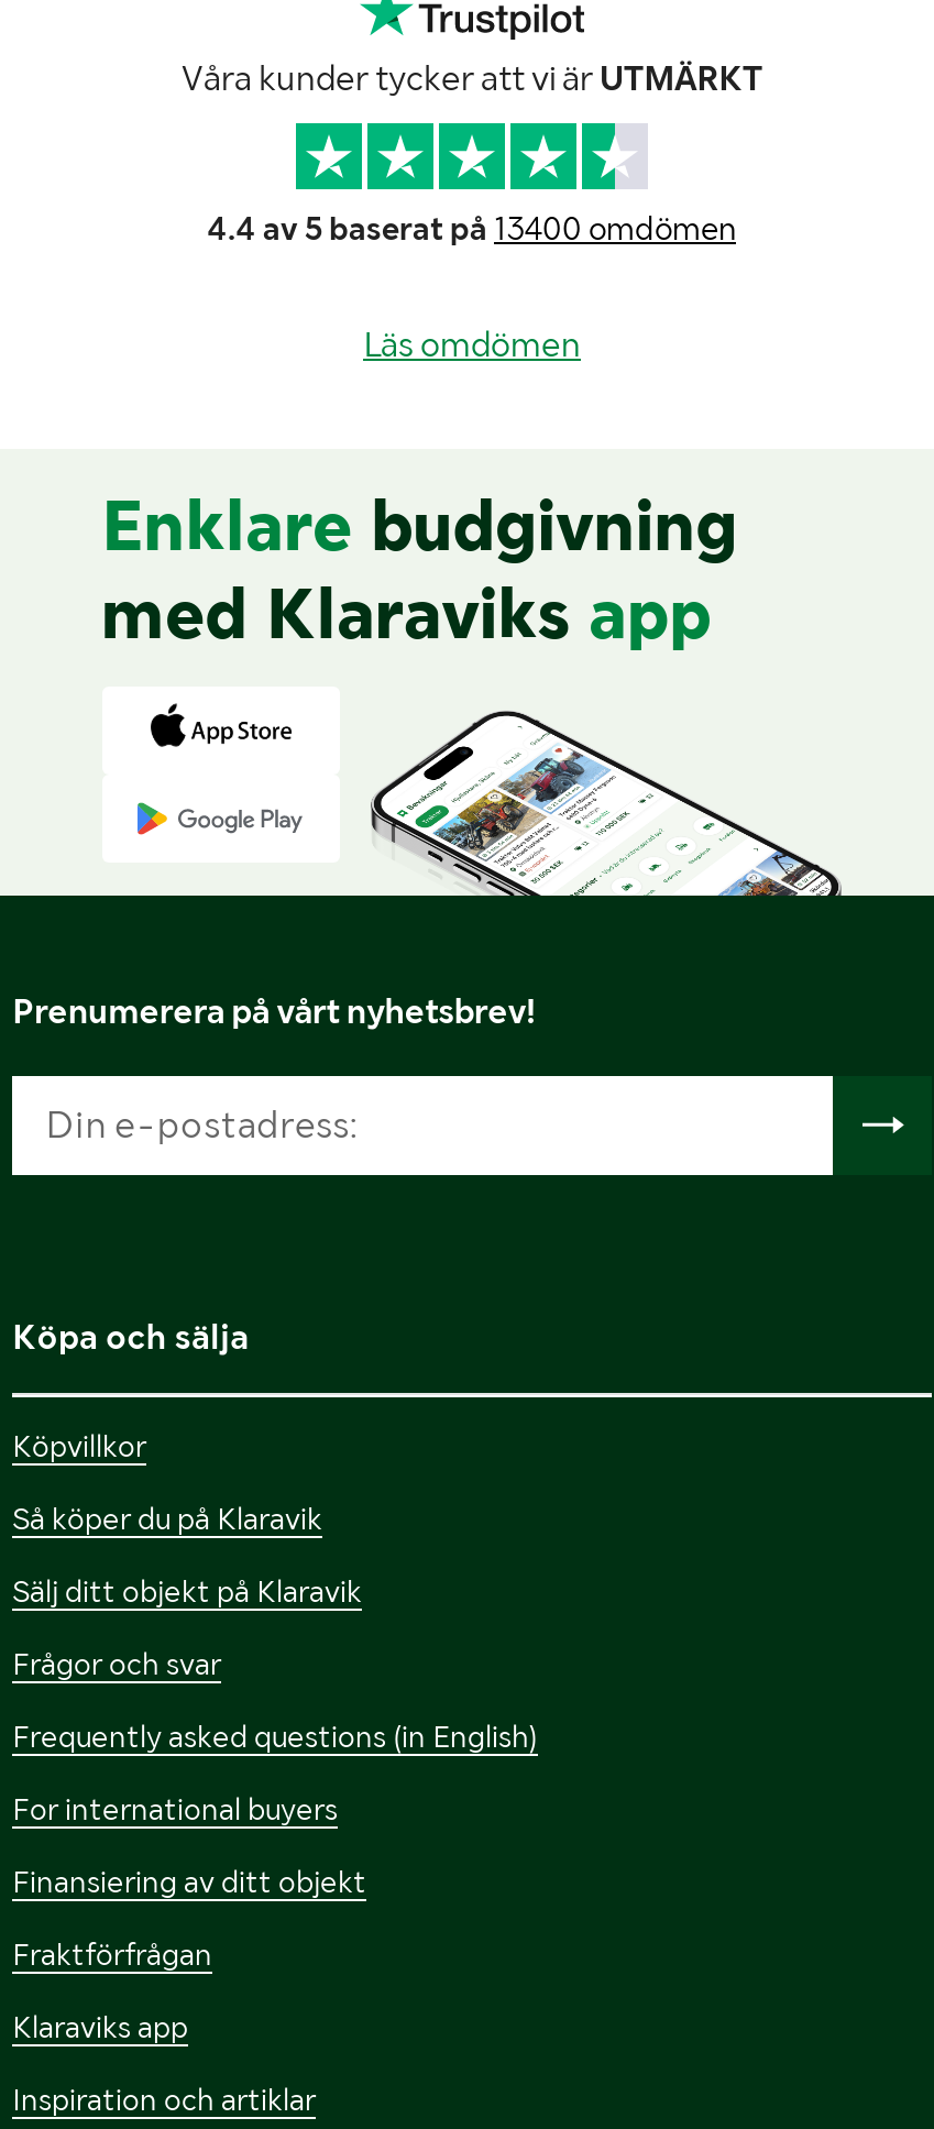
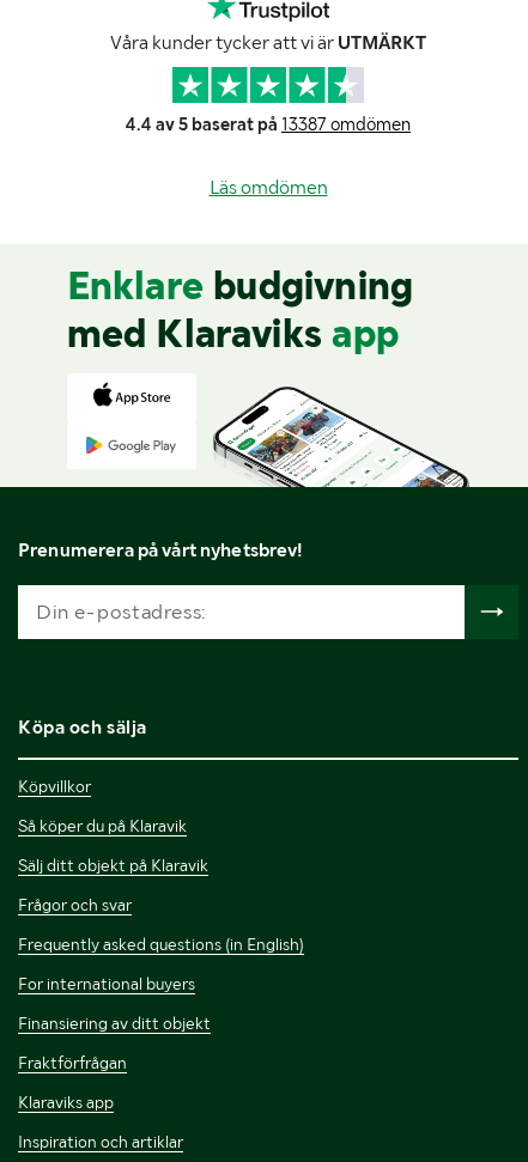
- 4.4 av 5 baserat på 13400 omdömen
+ 4.4 av 5 baserat på 13387 omdömen
